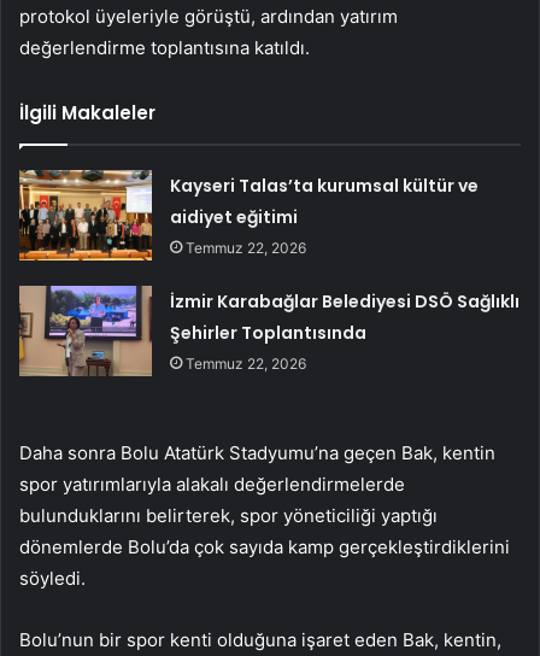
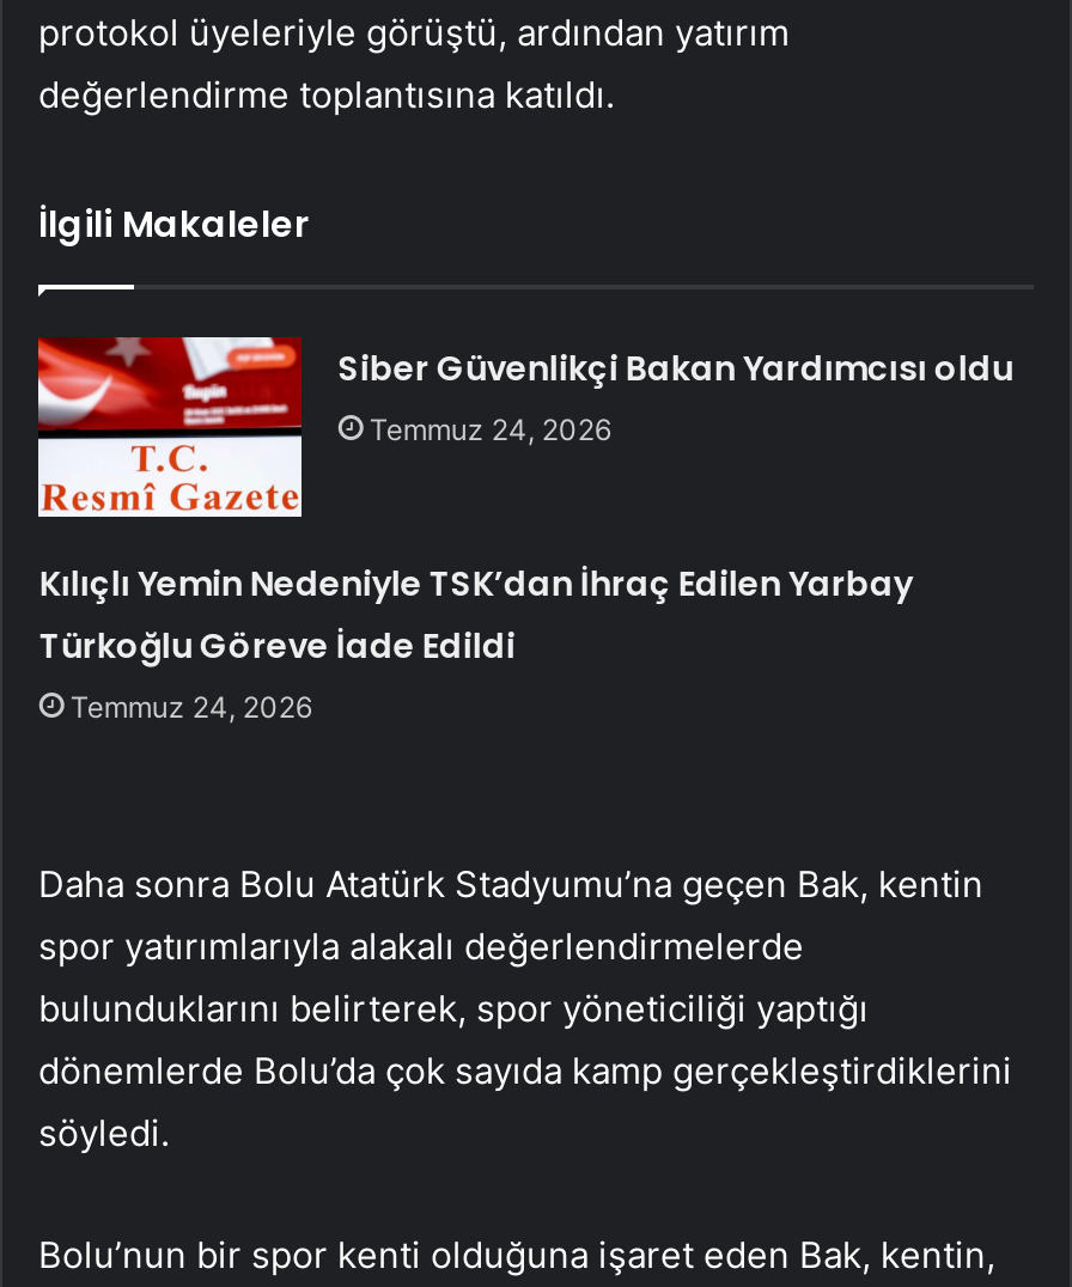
- [image]
- Kayseri Talas’ta kurumsal kültür ve
- aidiyet eğitimi
- Temmuz 22, 2026
+ [image]
+ Siber Güvenlikçi Bakan Yardımcısı oldu
+ Temmuz 24, 2026

- İzmir Karabağlar Belediyesi DSÖ Sağlıklı
- Şehirler Toplantısında
- Temmuz 22, 2026
+ Kılıçlı Yemin Nedeniyle TSK’dan İhraç Edilen Yarbay
+ Türkoğlu Göreve İade Edildi
+ Temmuz 24, 2026
